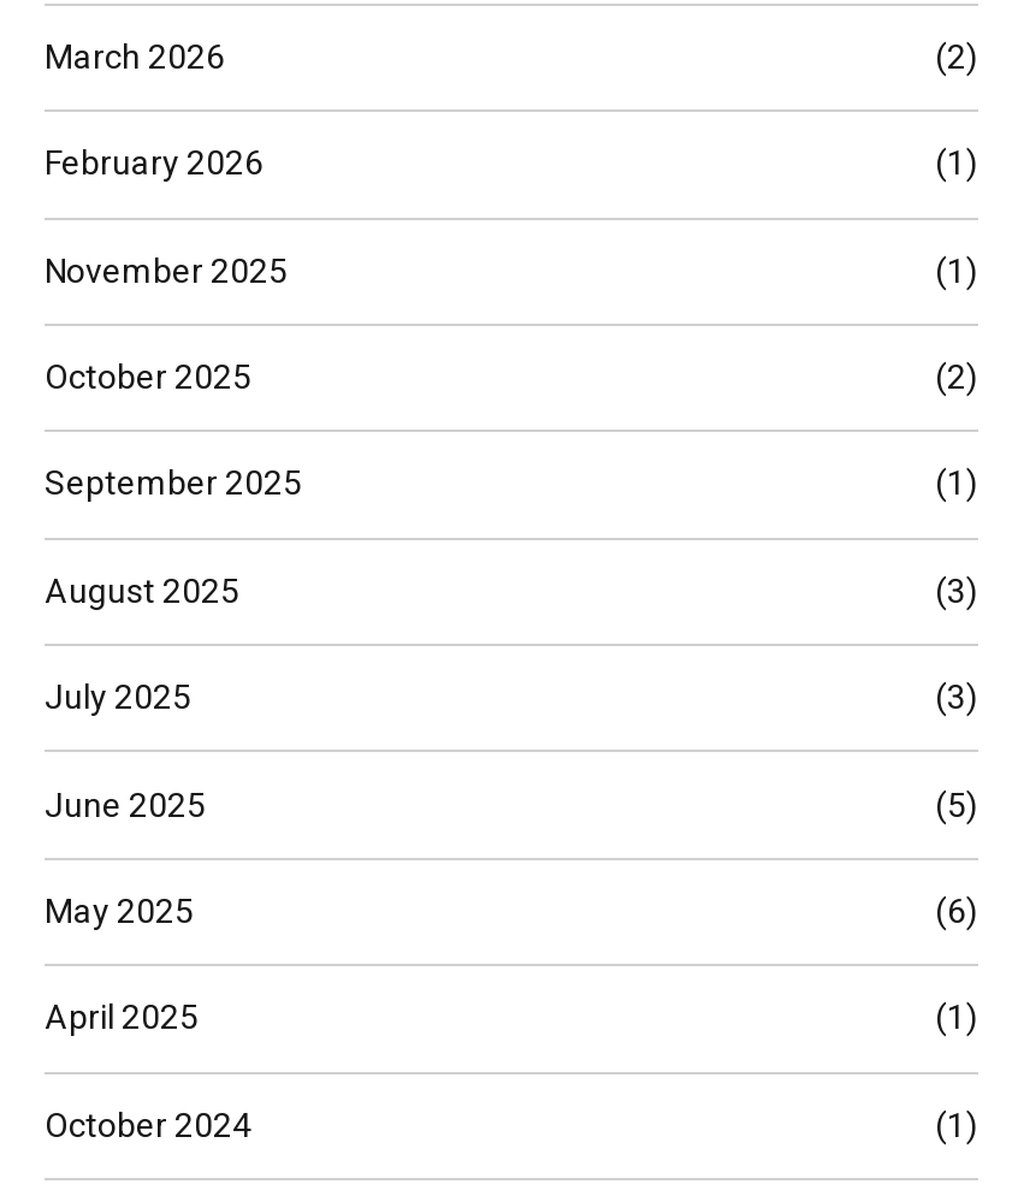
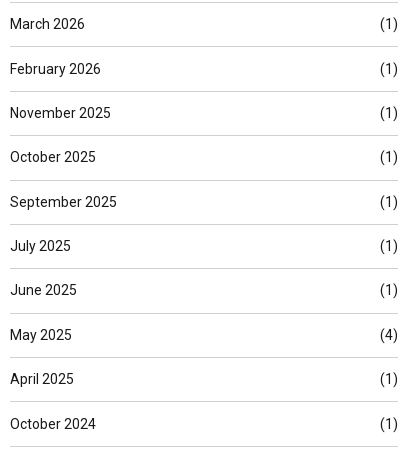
- (2)
+ (1)

- (2)
+ (1)

- August 2025
- (3)

- (3)
+ (1)

- (5)
+ (1)

- (6)
+ (4)
